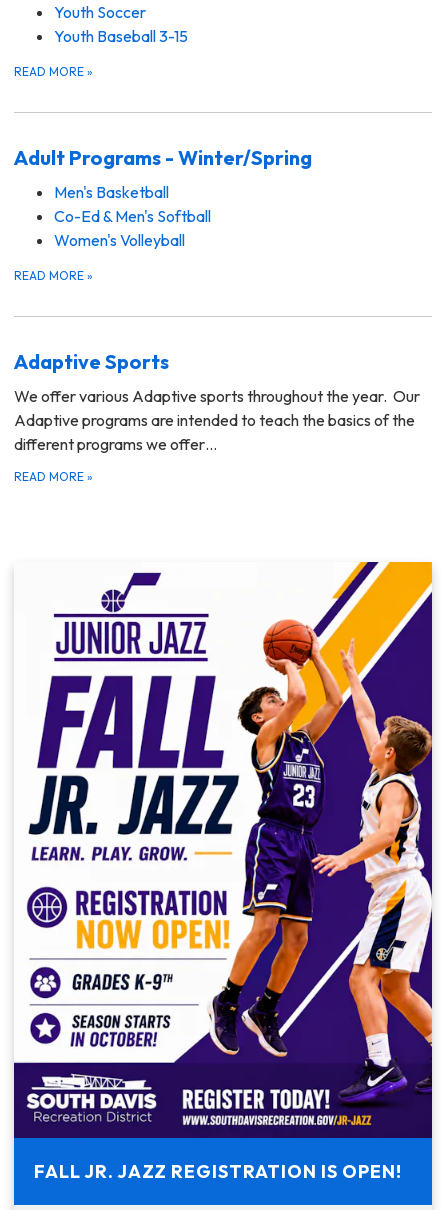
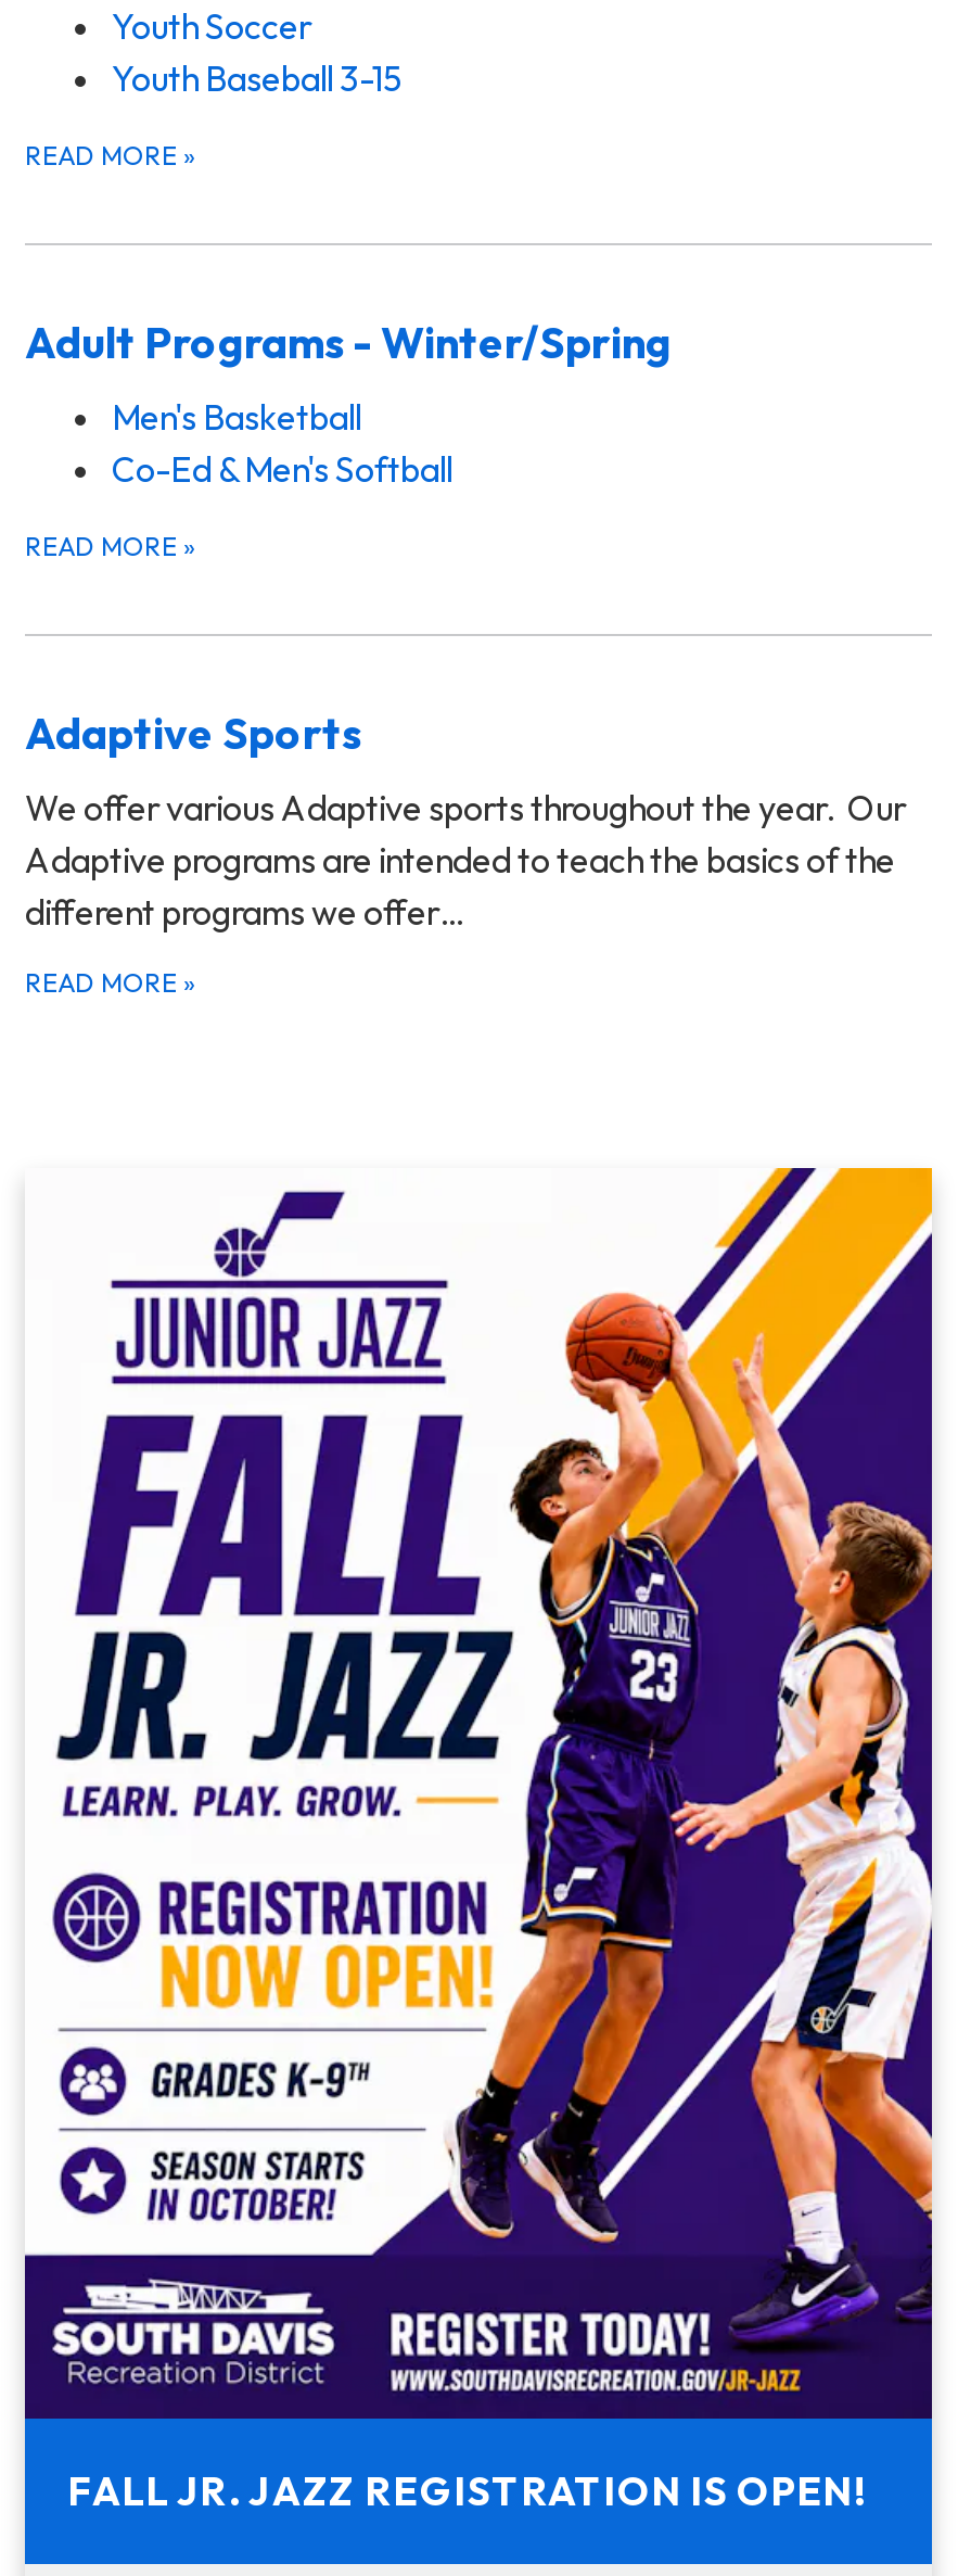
- Women's Volleyball
